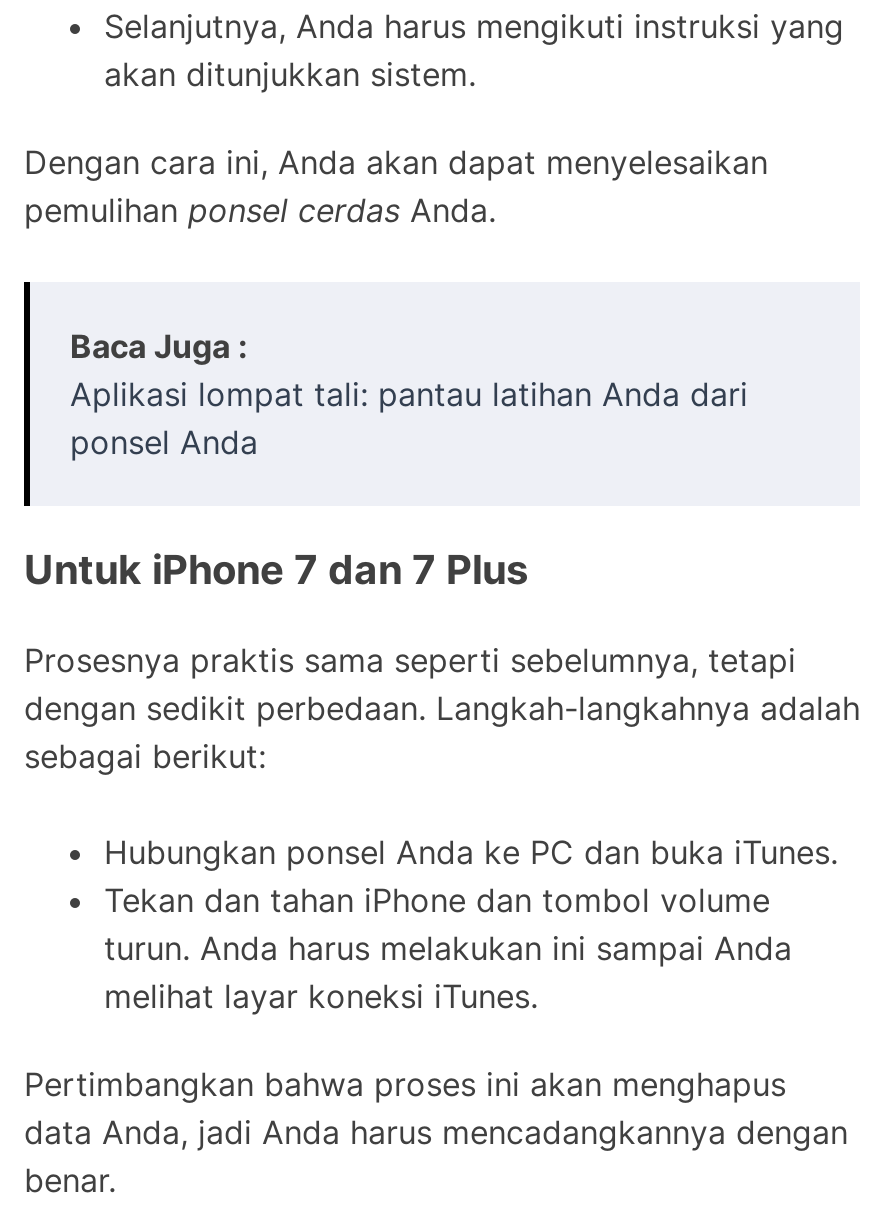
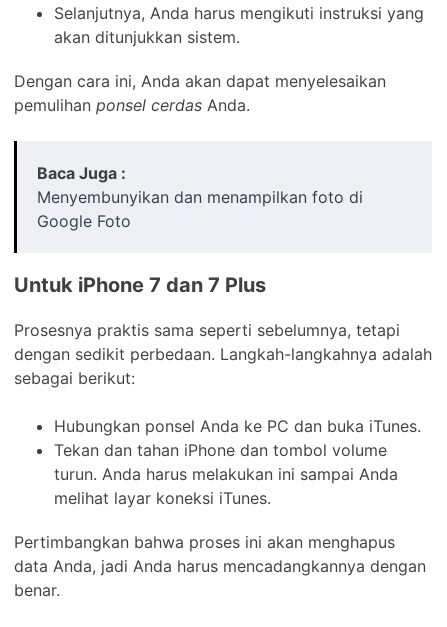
- Aplikasi lompat tali: pantau latihan Anda dari
- ponsel Anda
+ Menyembunyikan dan menampilkan foto di
+ Google Foto
